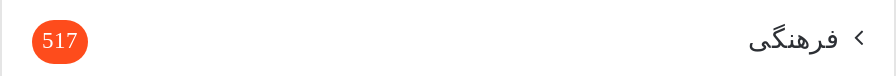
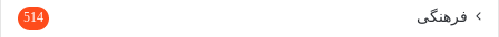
- 517
+ 514
